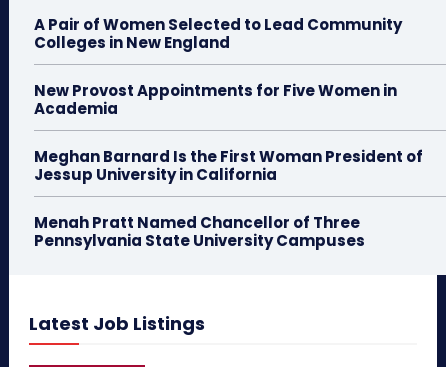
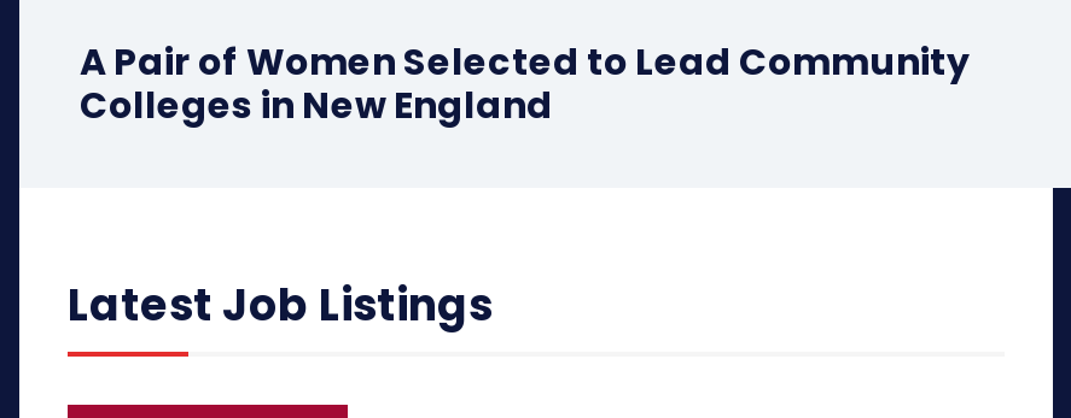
- New Provost Appointments for Five Women in
- Academia
- Meghan Barnard Is the First Woman President of
- Jessup University in California
- Menah Pratt Named Chancellor of Three
- Pennsylvania State University Campuses
